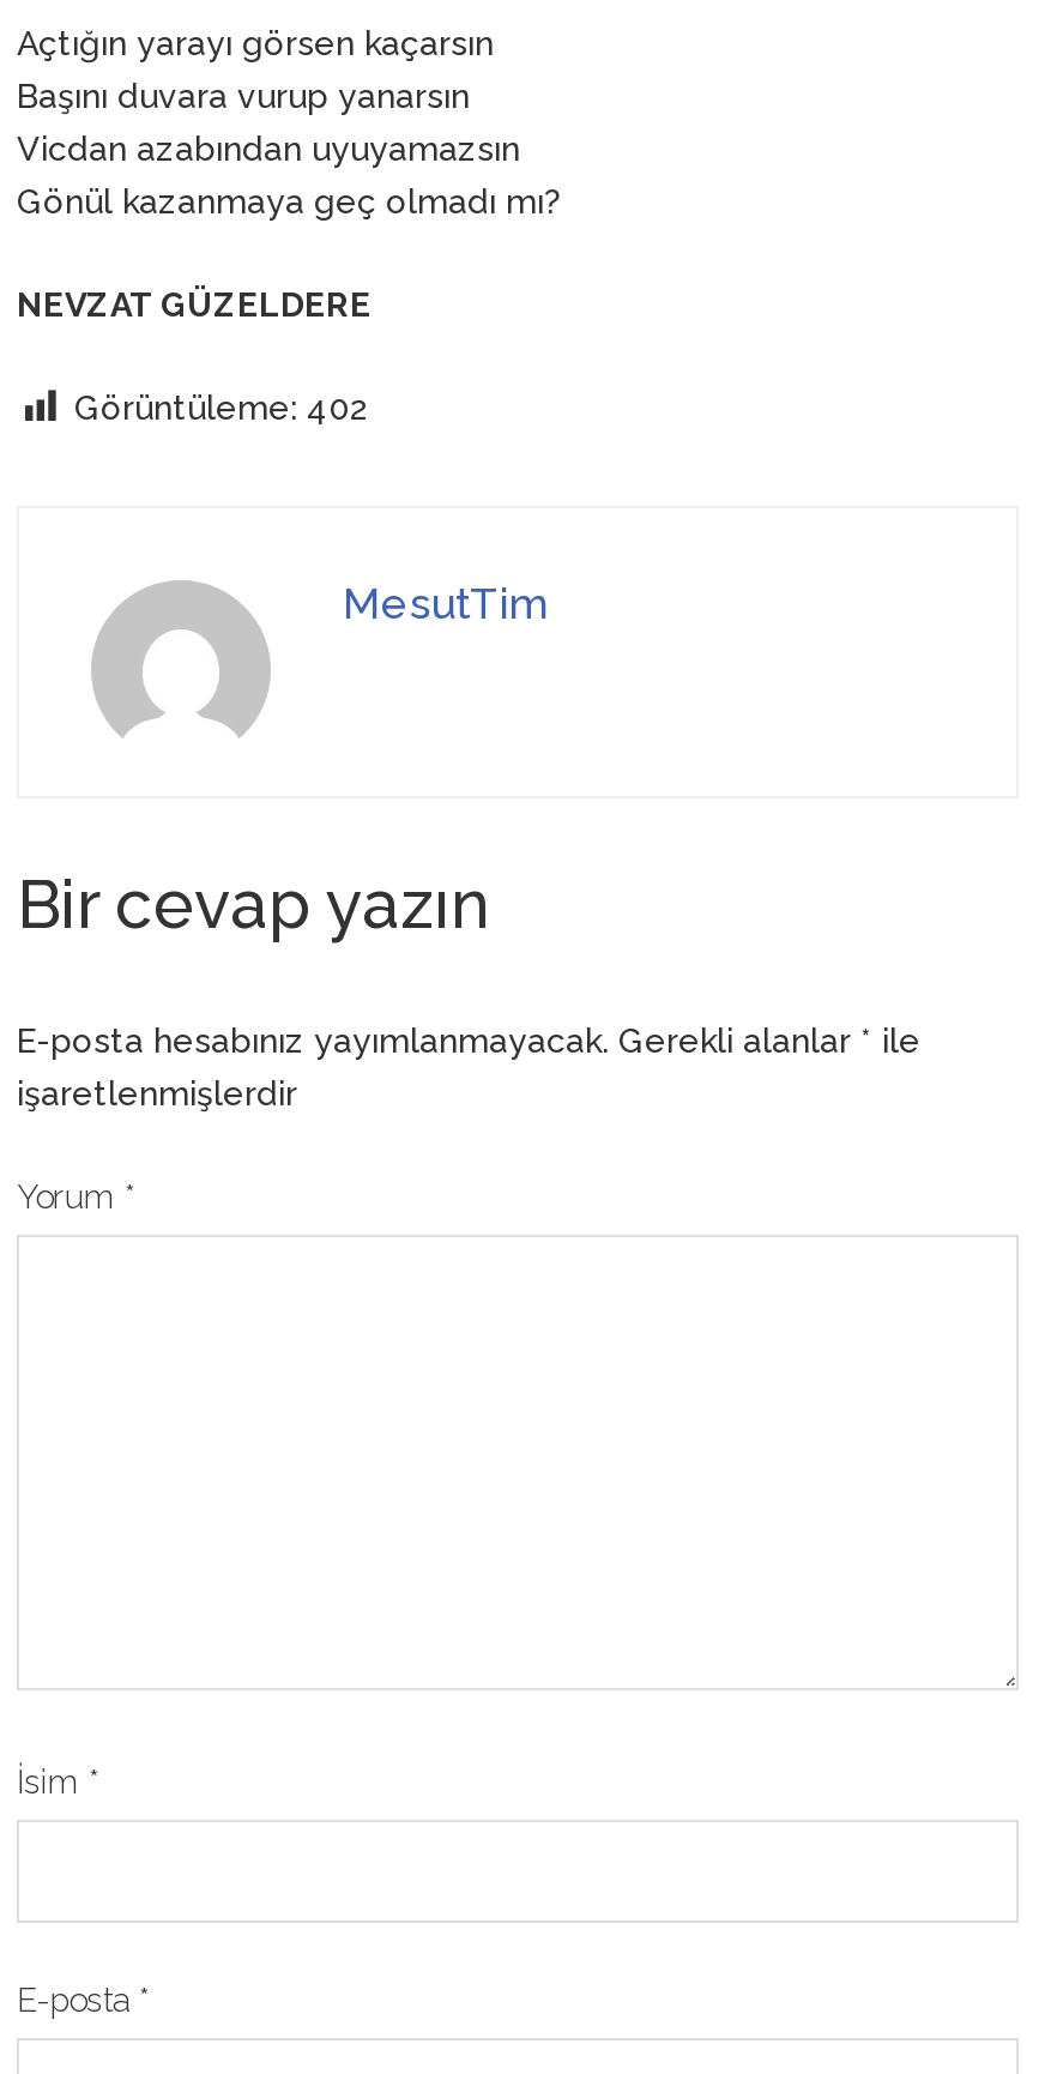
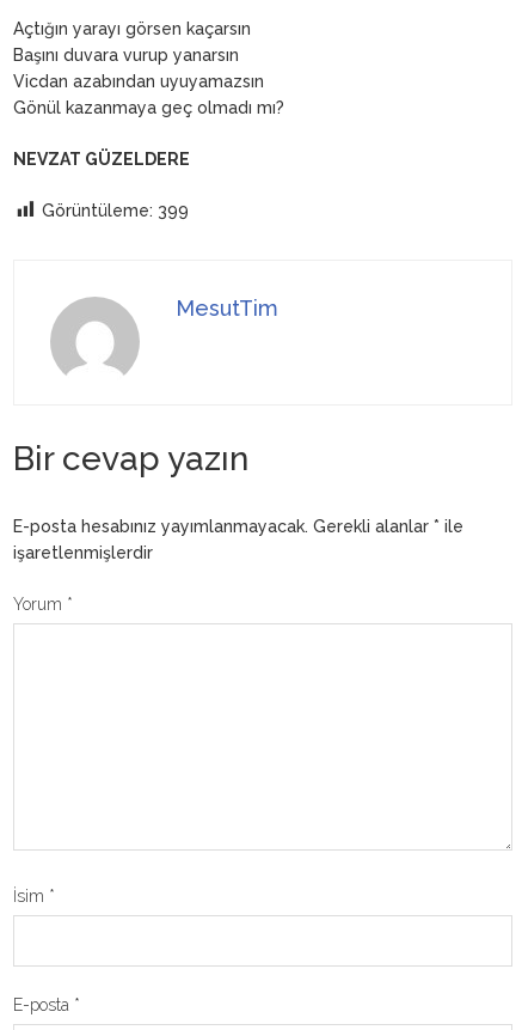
- Görüntüleme: 402
+ Görüntüleme: 399
